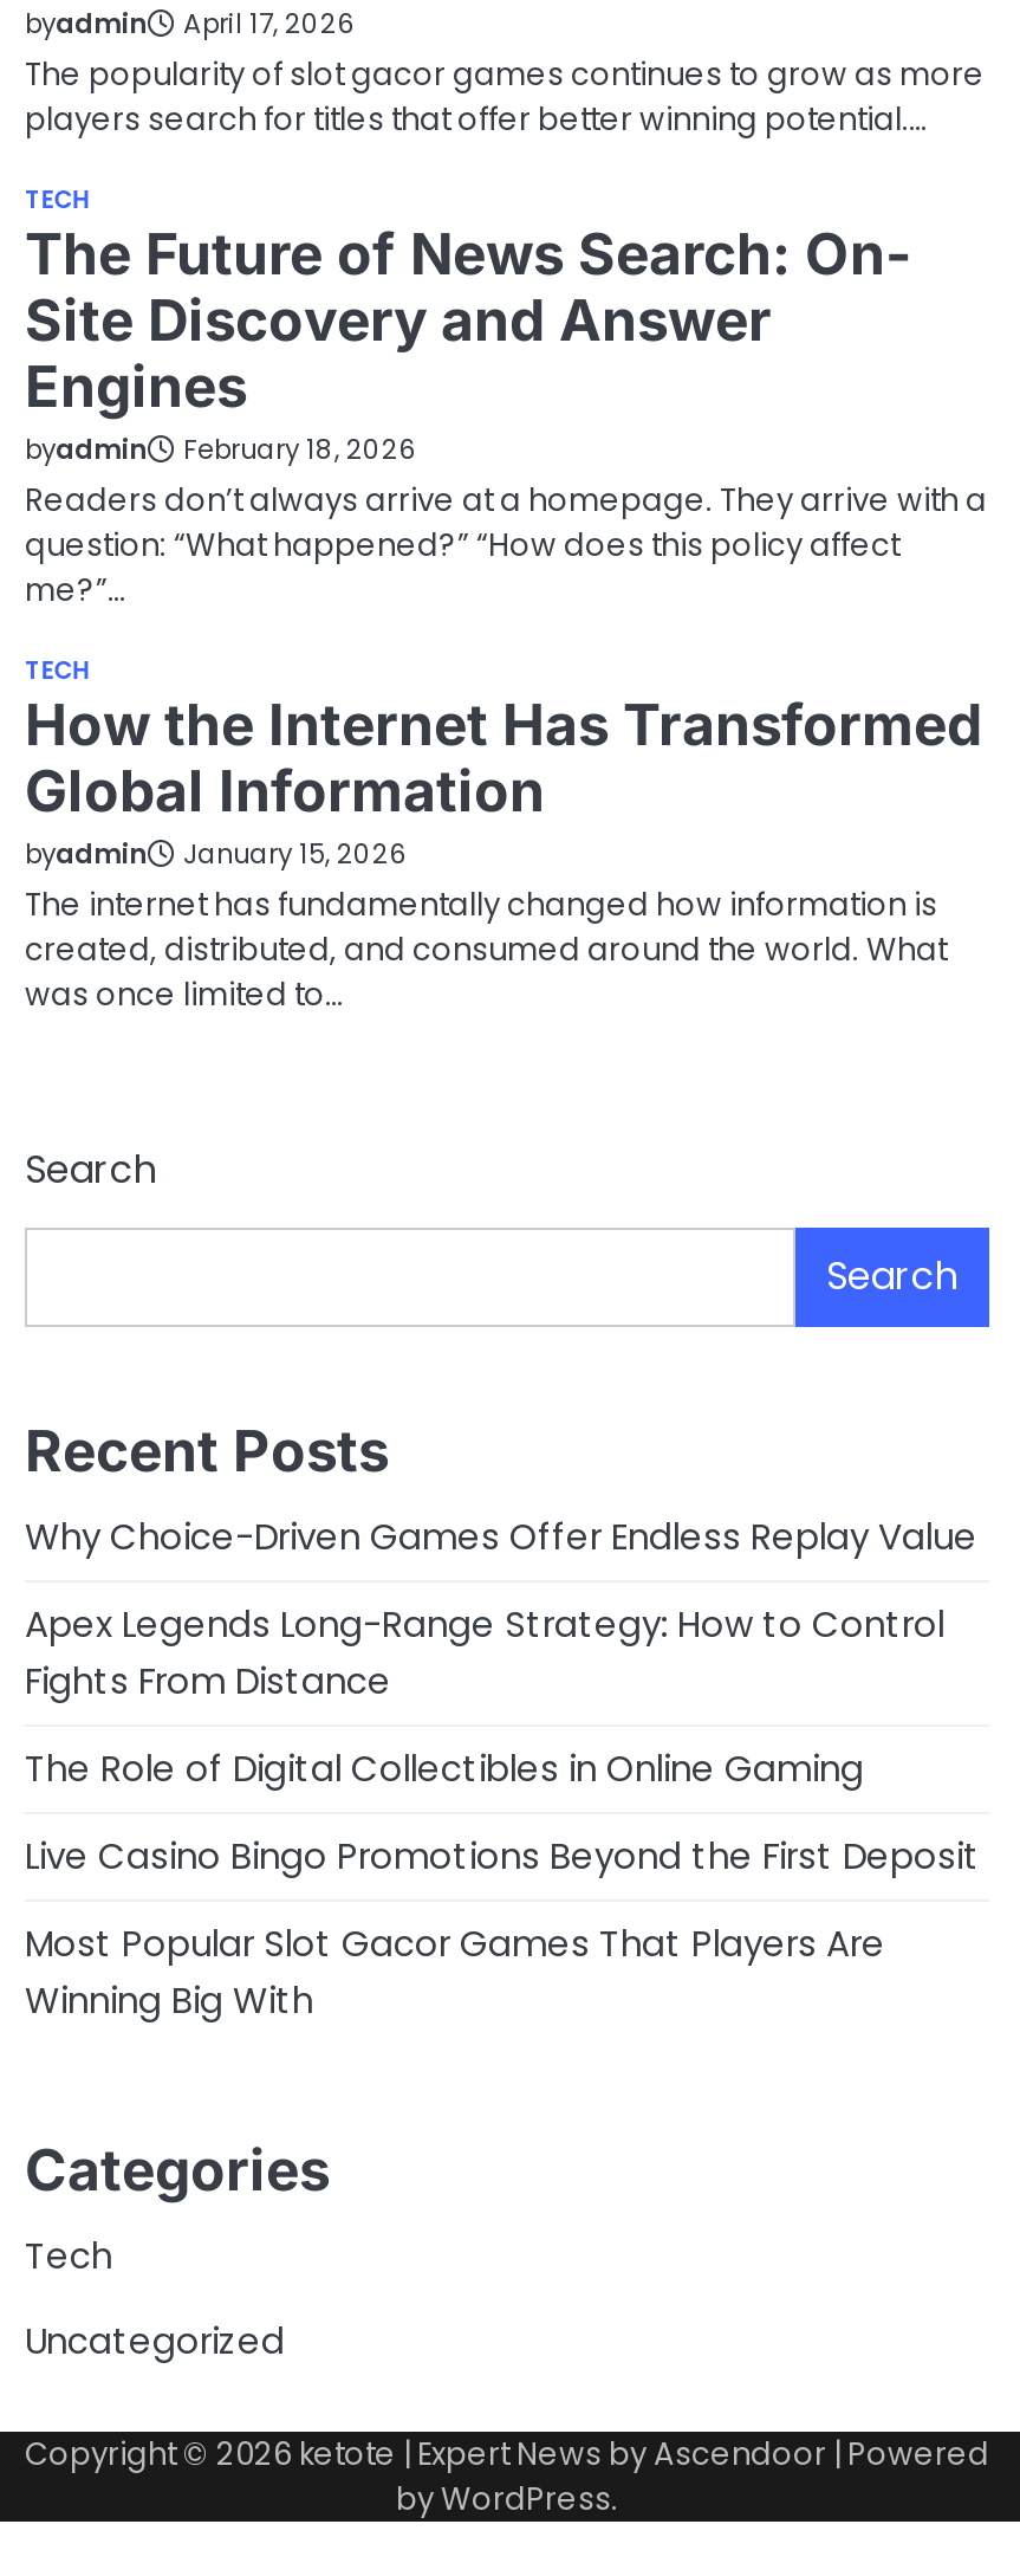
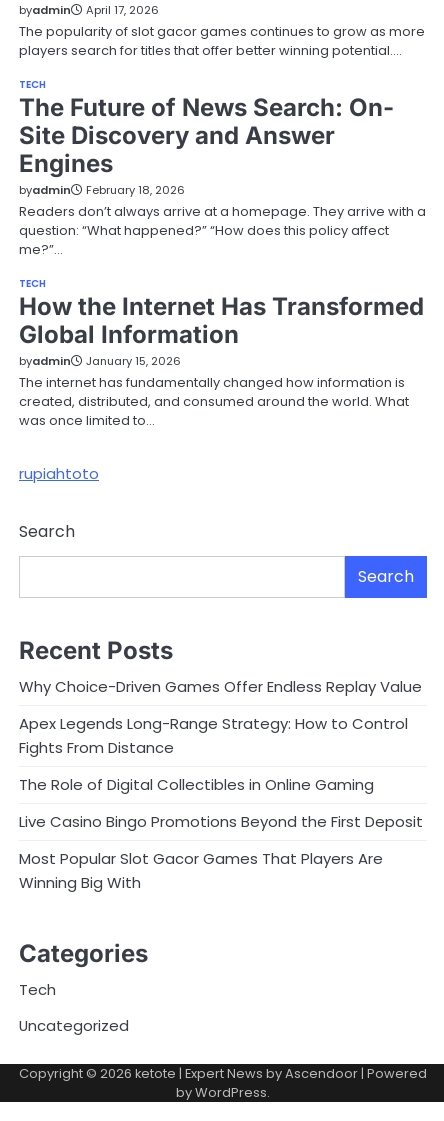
+ rupiahtoto
